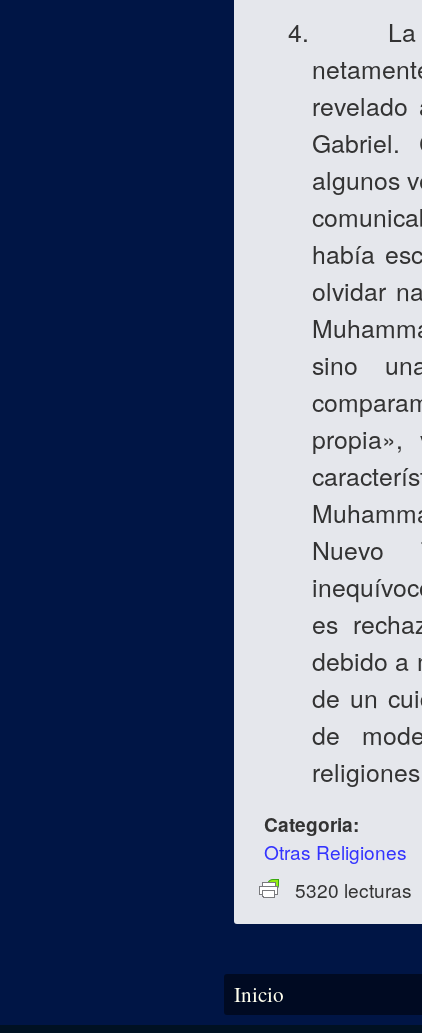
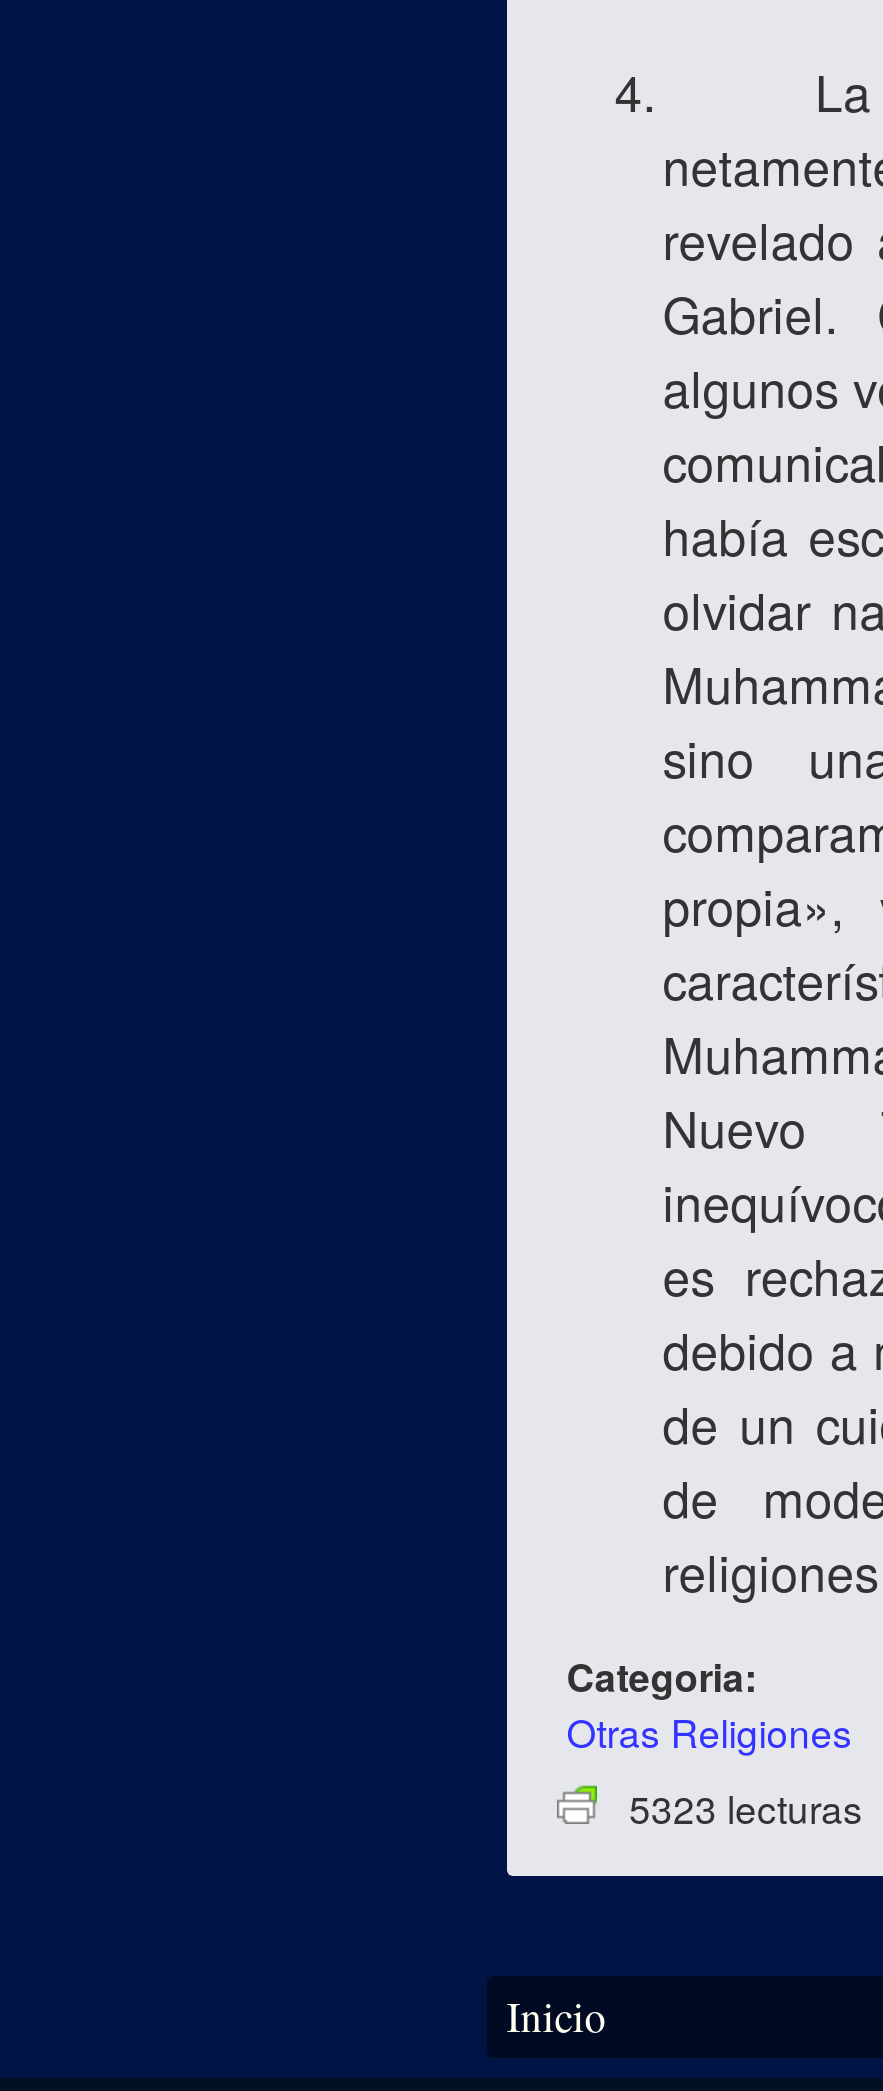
- 5320 lecturas
+ 5323 lecturas
